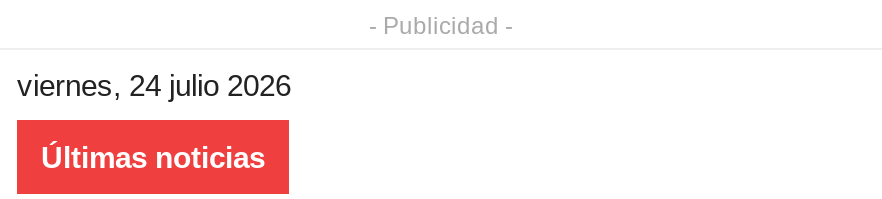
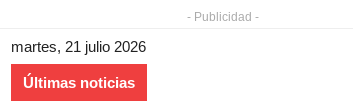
- viernes, 24 julio 2026
+ martes, 21 julio 2026
